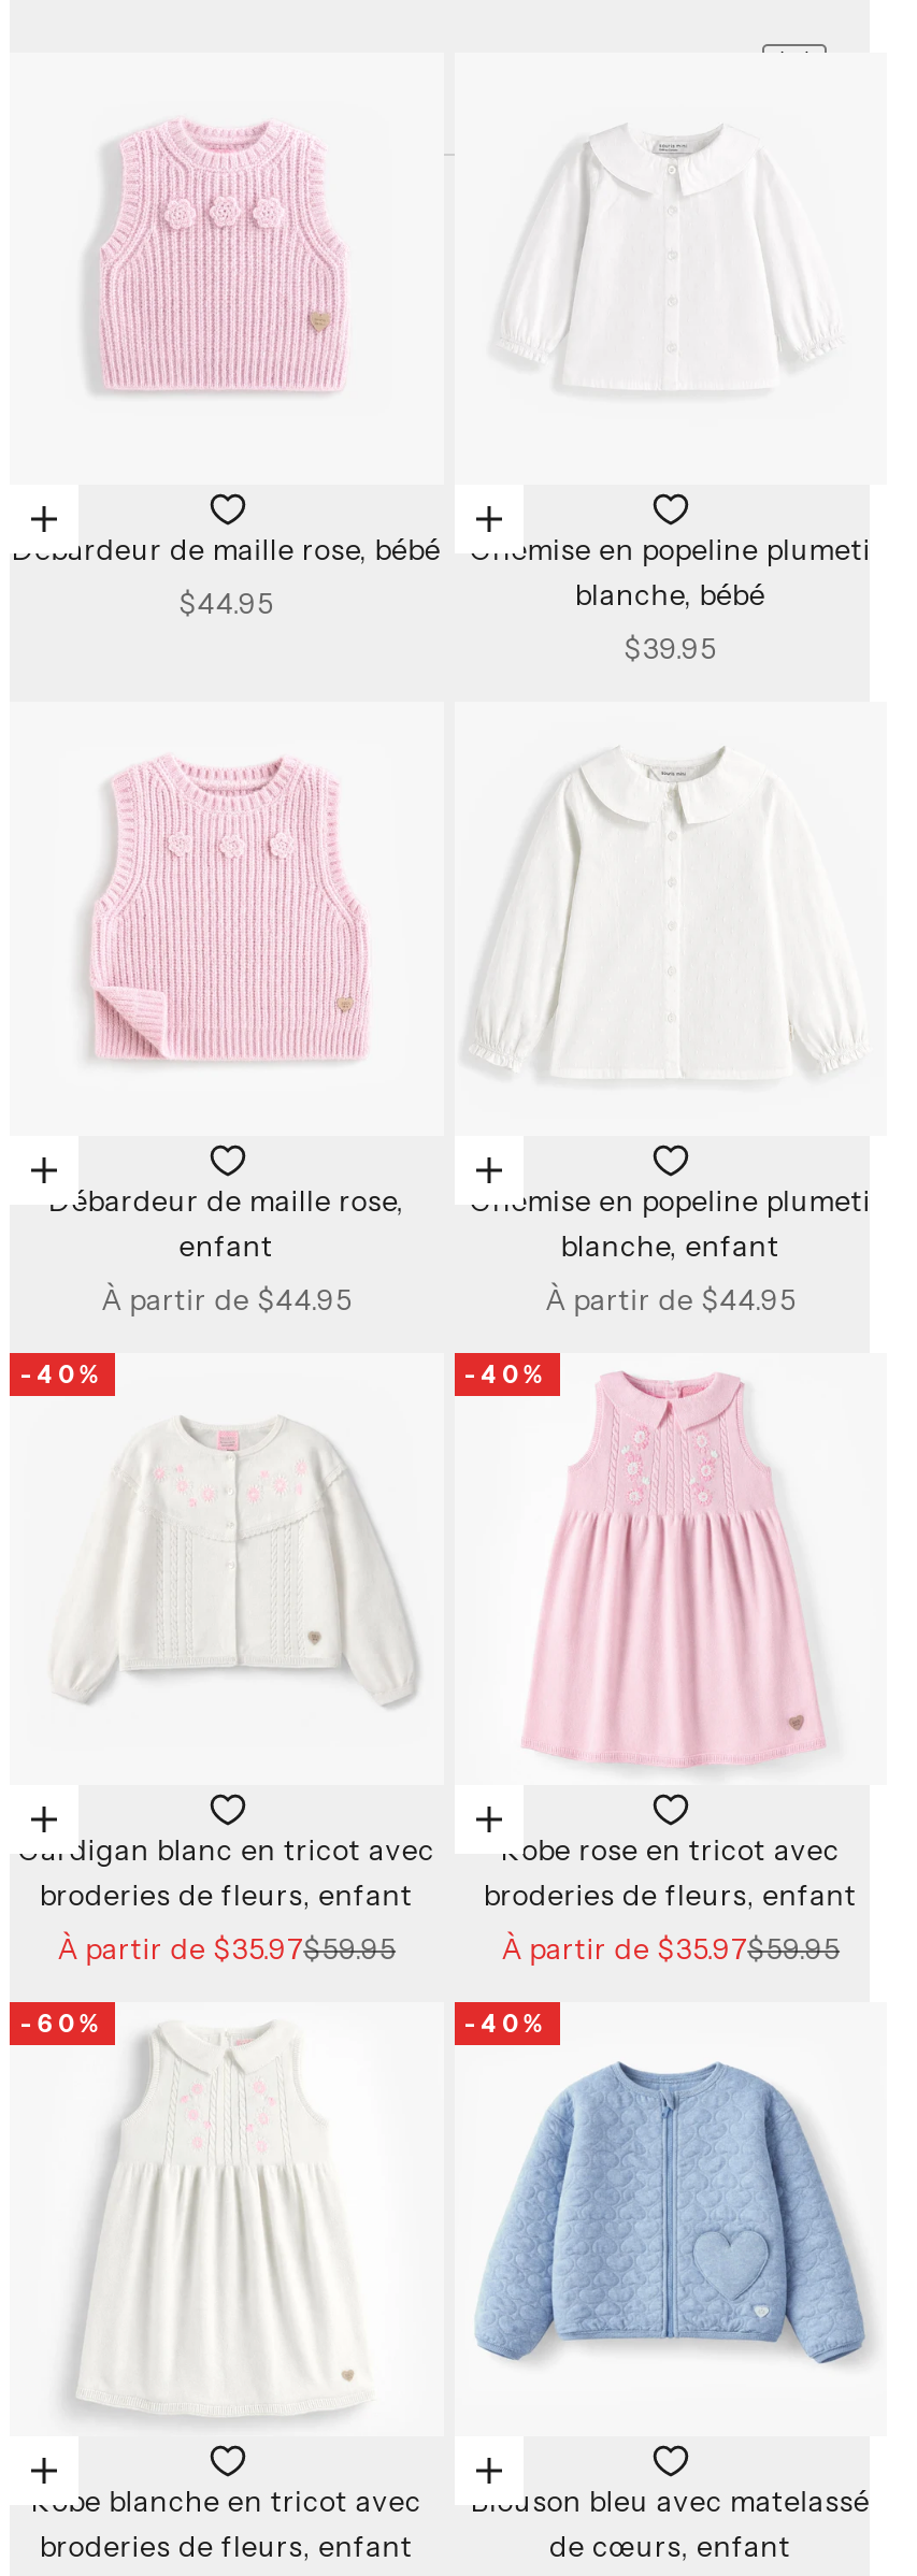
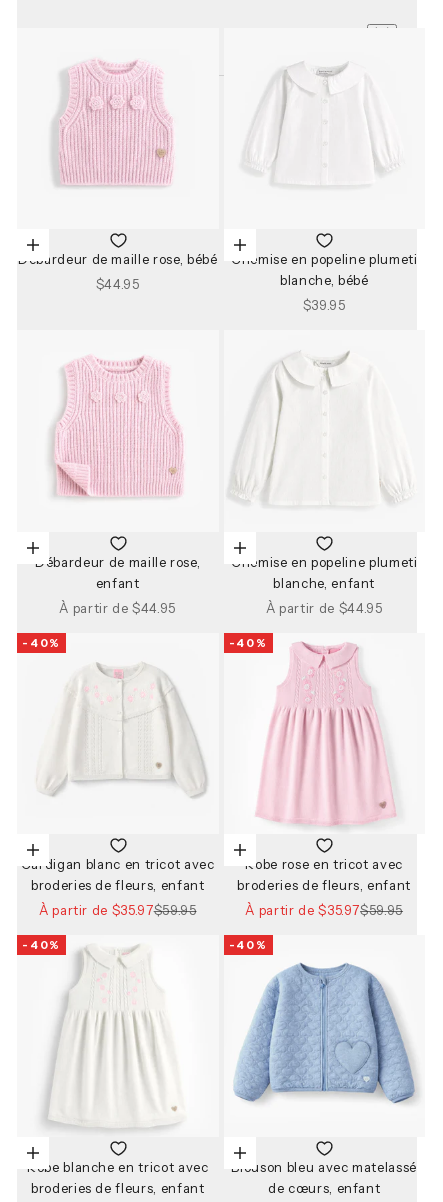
- -60%
+ -40%
